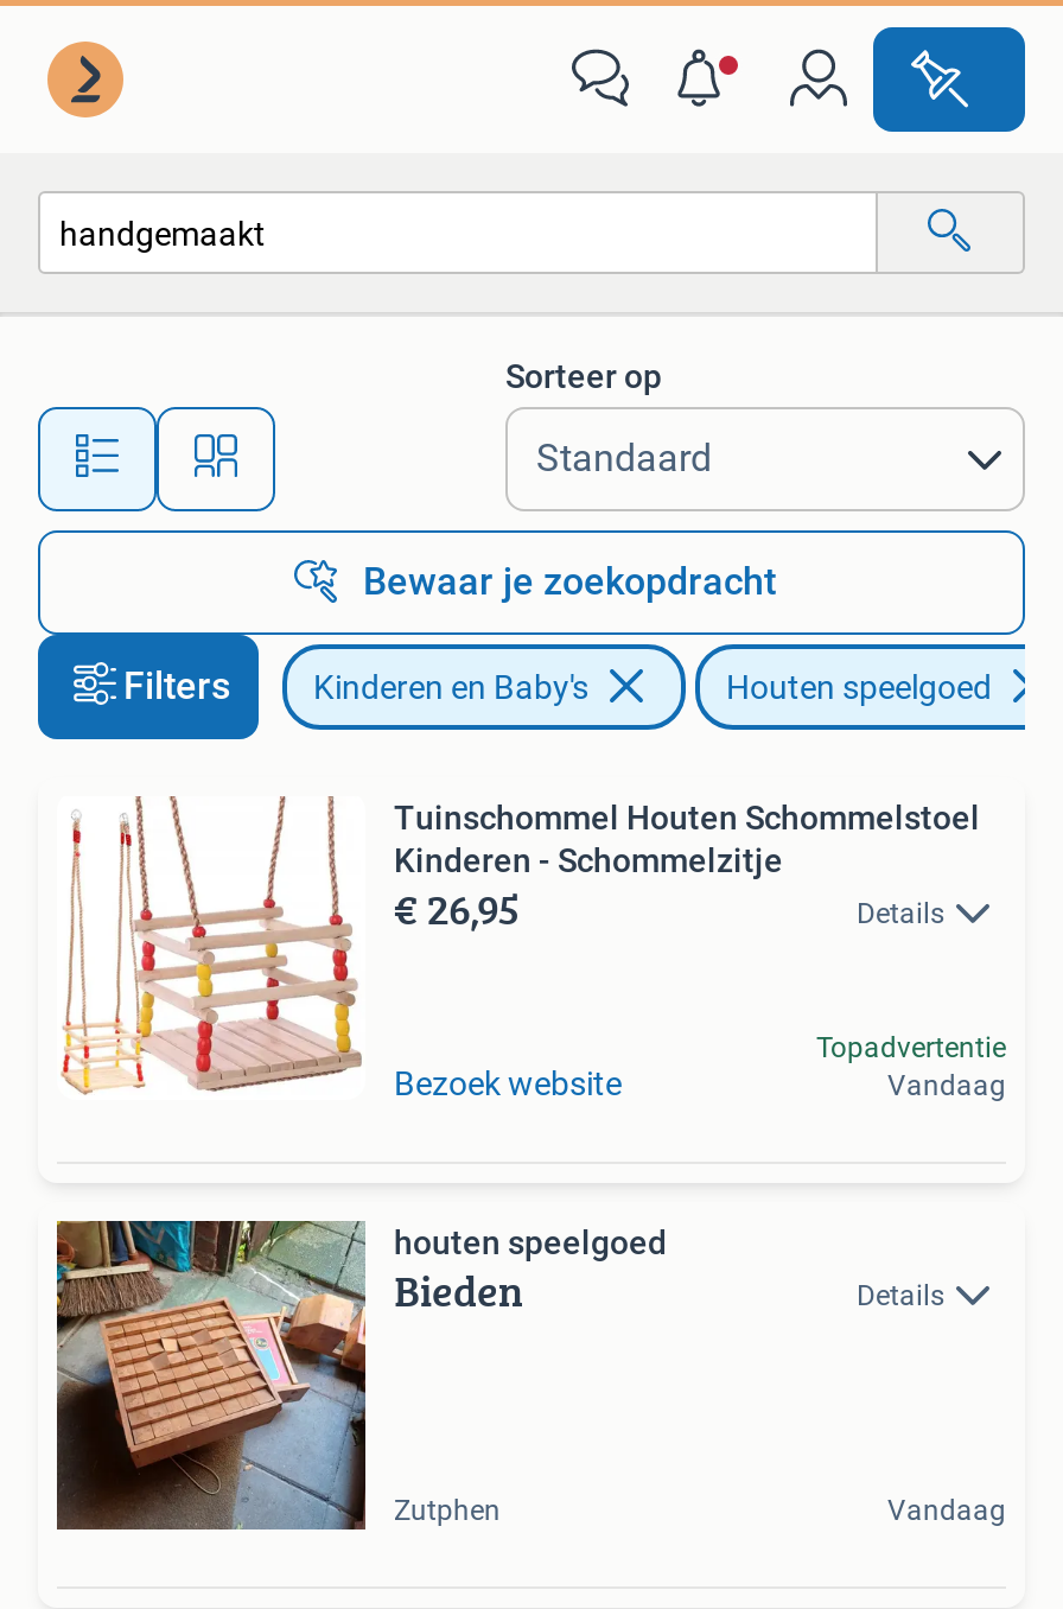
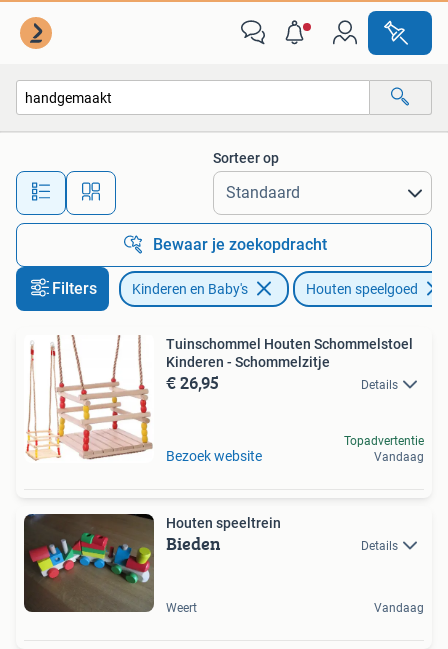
- [image]
- houten speelgoed
+ [image]
+ Houten speeltrein

- Zutphen
+ Weert
